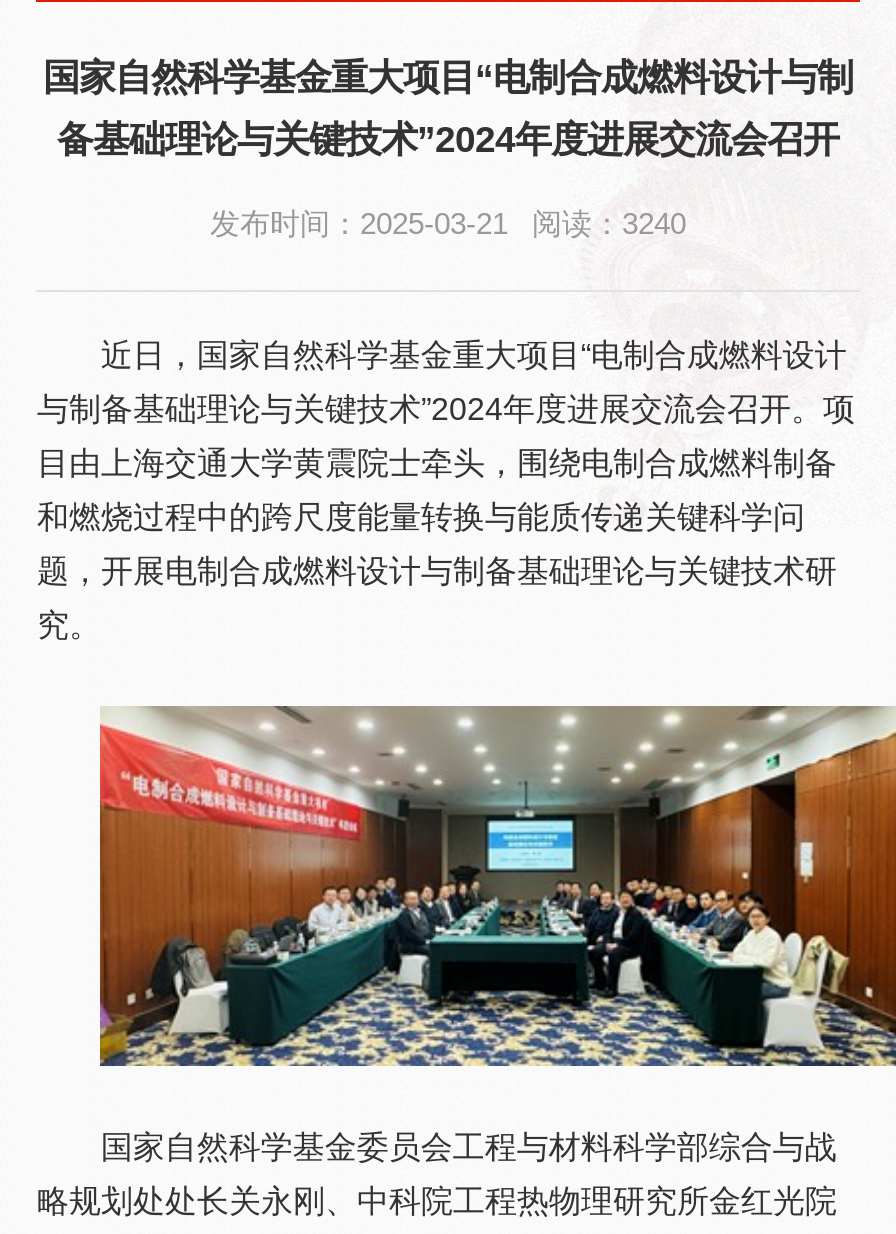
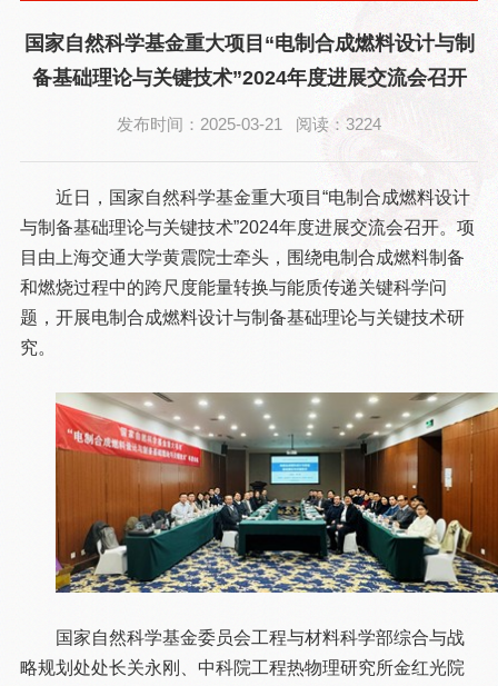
- 发布时间：2025-03-21 阅读：3240
+ 发布时间：2025-03-21 阅读：3224
